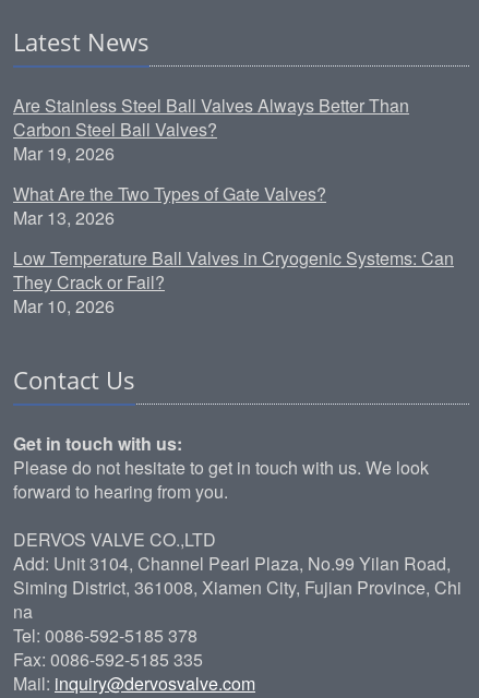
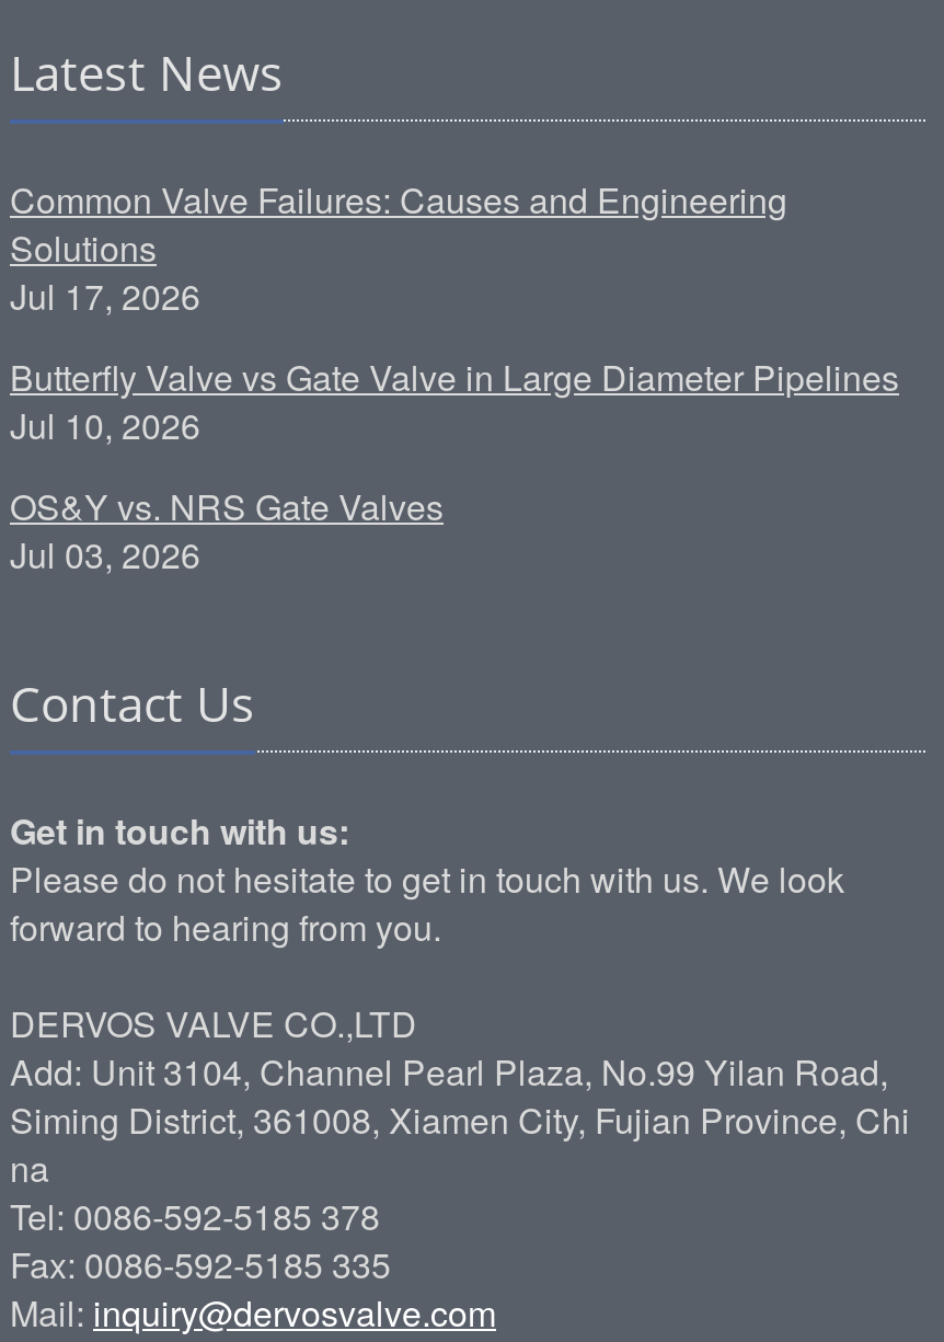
- Are Stainless Steel Ball Valves Always Better Than
- Carbon Steel Ball Valves?
- Mar 19, 2026
+ Common Valve Failures: Causes and Engineering
+ Solutions
+ Jul 17, 2026

- What Are the Two Types of Gate Valves?
- Mar 13, 2026
+ Butterfly Valve vs Gate Valve in Large Diameter Pipelines
+ Jul 10, 2026

- Low Temperature Ball Valves in Cryogenic Systems: Can
- They Crack or Fail?
- Mar 10, 2026
+ OS&Y vs. NRS Gate Valves
+ Jul 03, 2026
